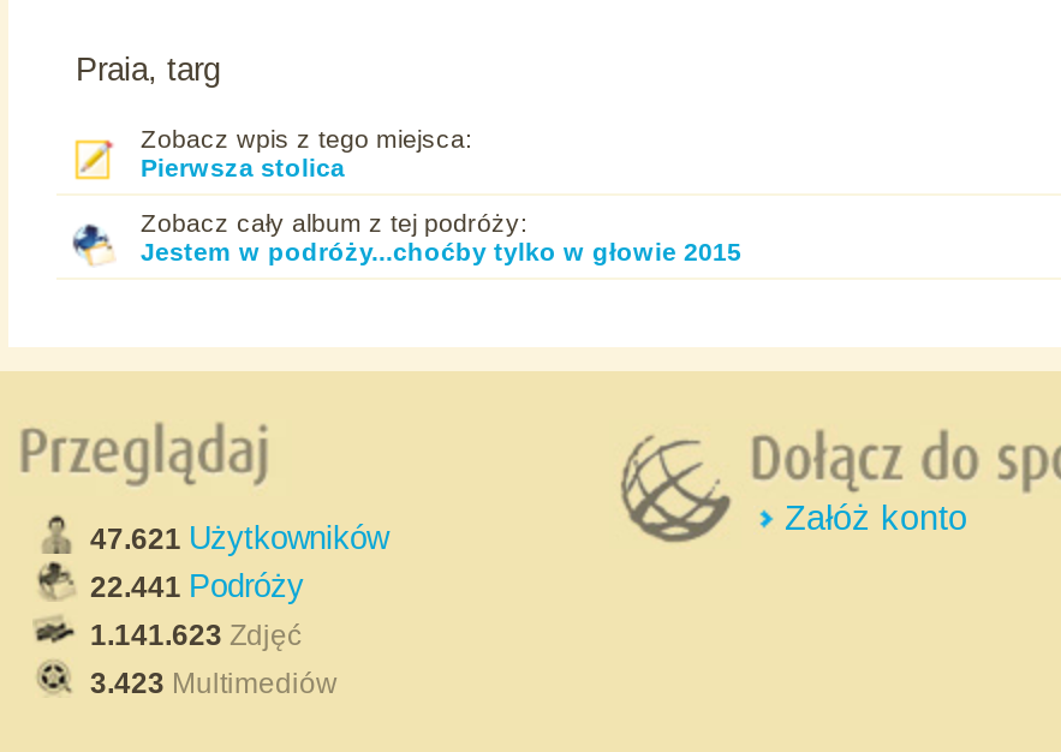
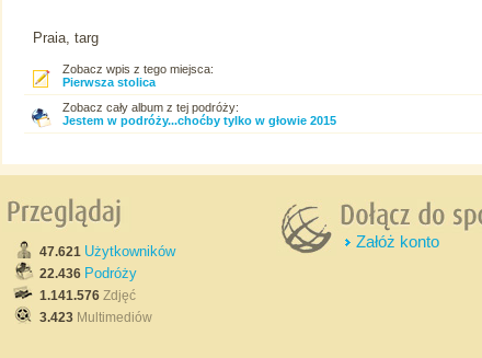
- 22.441 Podróży
+ 22.436 Podróży

- 1.141.623 Zdjęć
+ 1.141.576 Zdjęć
